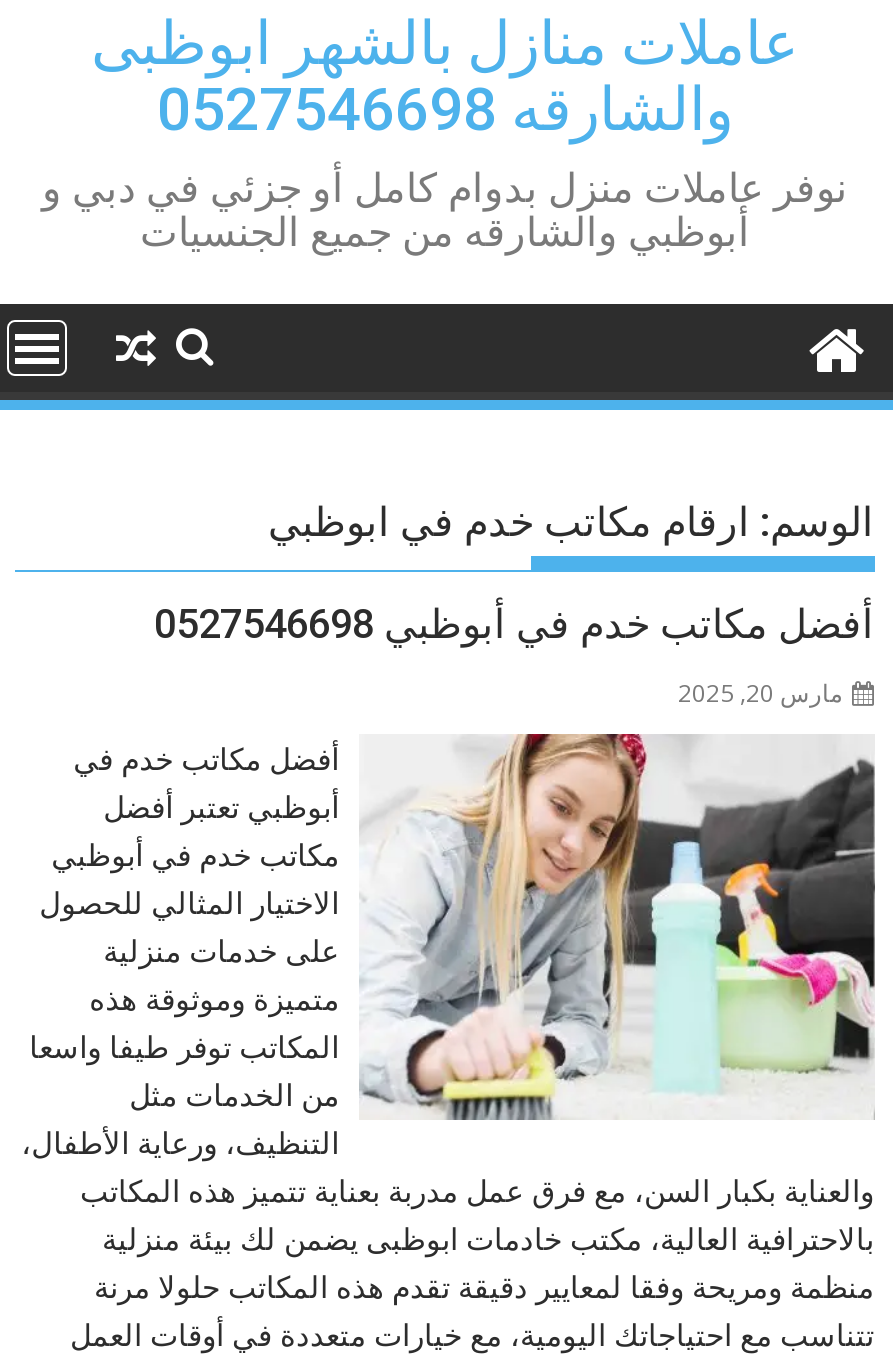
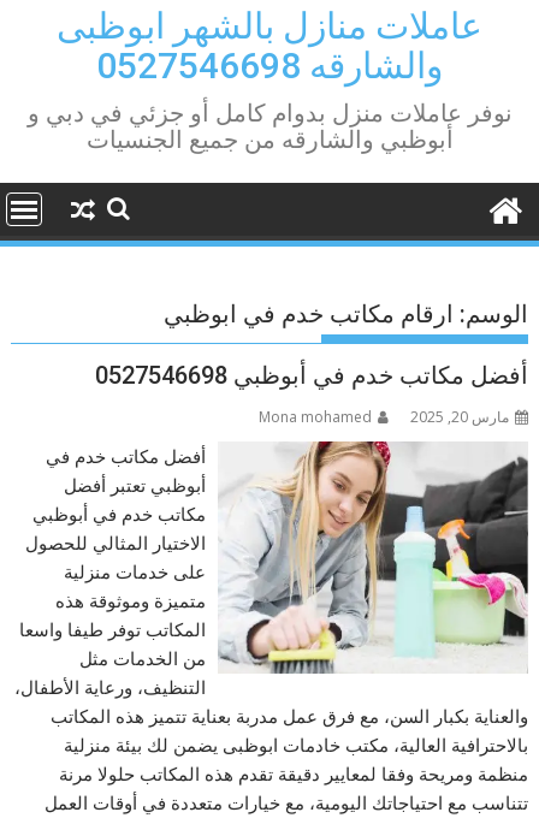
+ Mona mohamed
